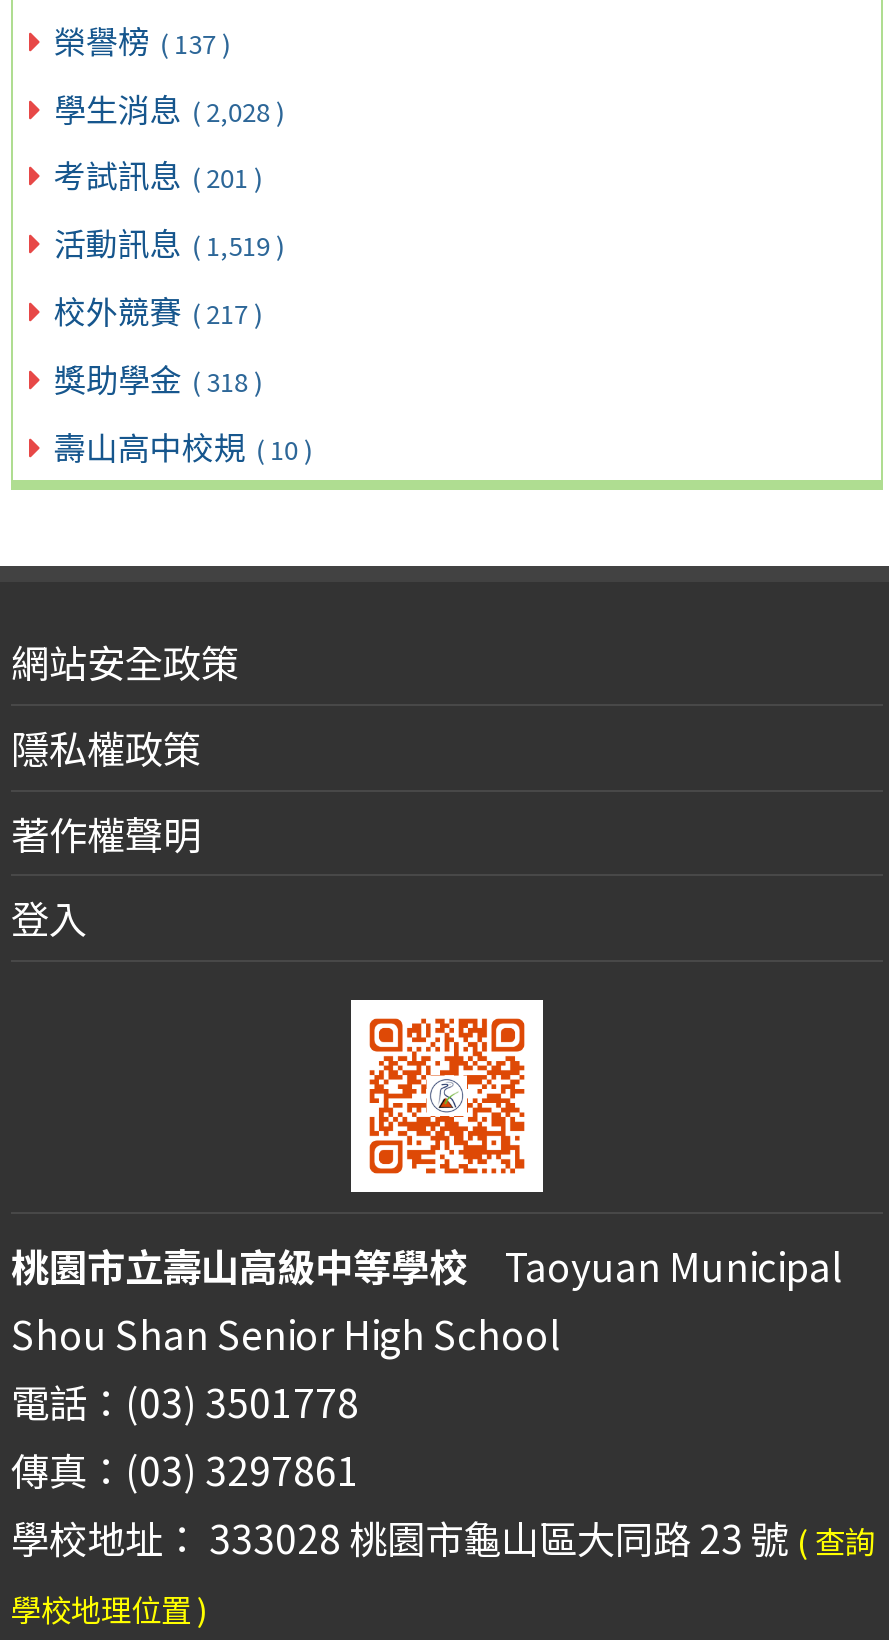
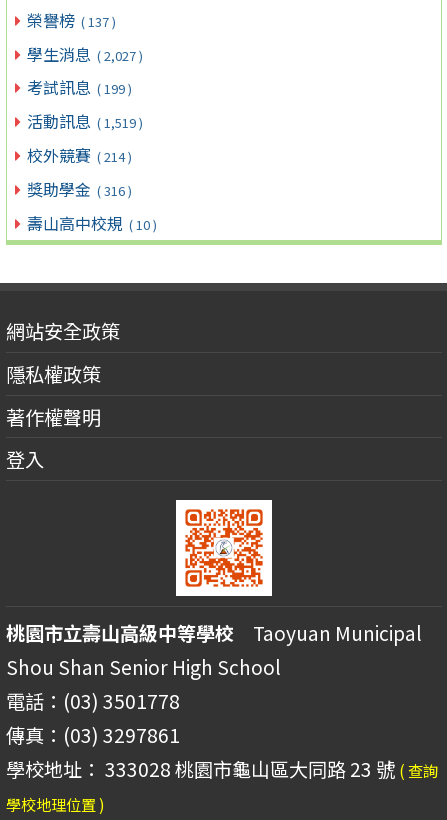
- 學生消息 ( 2,028 )
+ 學生消息 ( 2,027 )

- 考試訊息 ( 201 )
+ 考試訊息 ( 199 )

- 校外競賽 ( 217 )
+ 校外競賽 ( 214 )

- 獎助學金 ( 318 )
+ 獎助學金 ( 316 )
